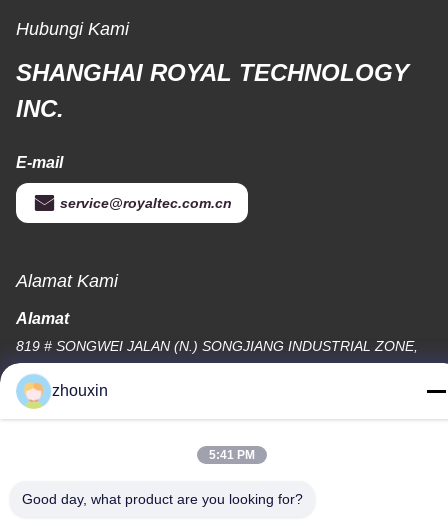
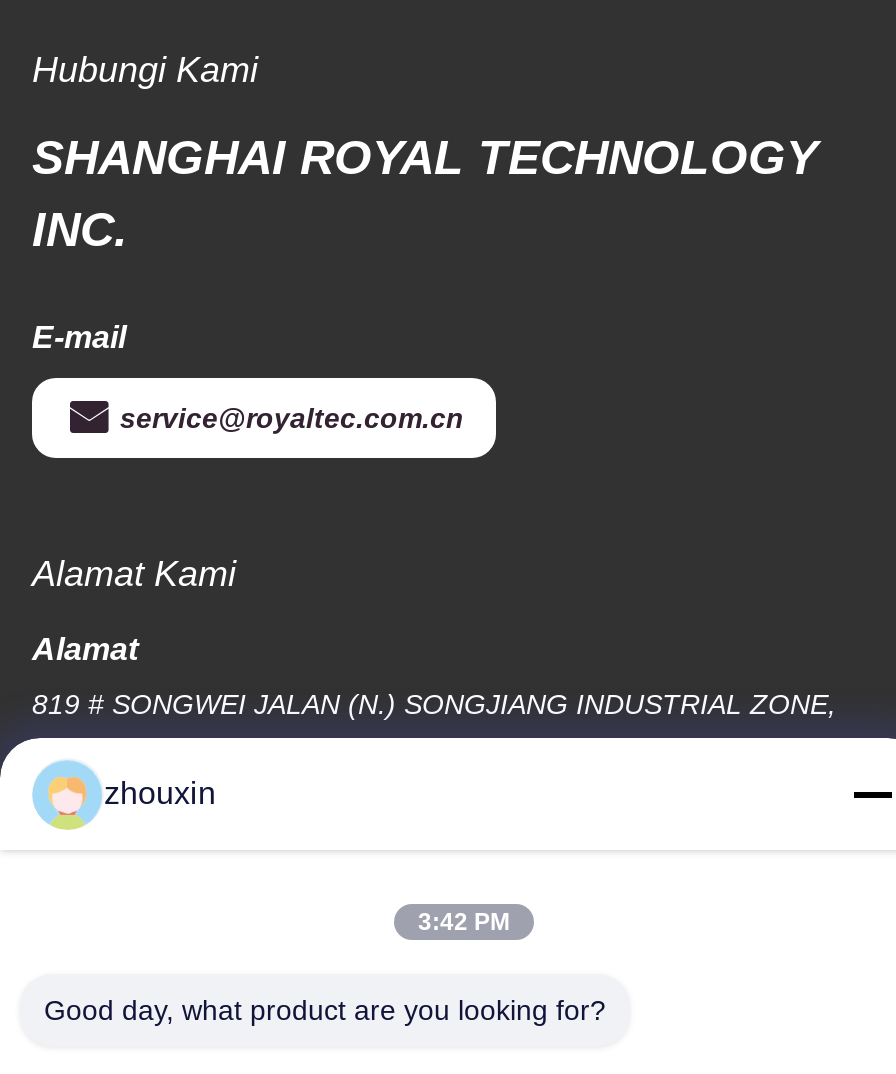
- 5:41 PM
+ 3:42 PM
